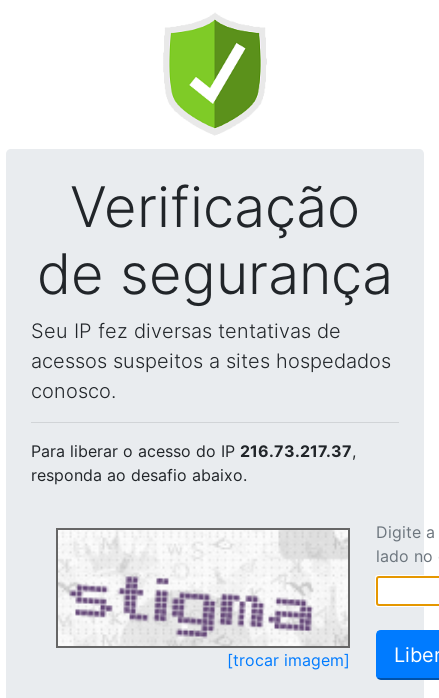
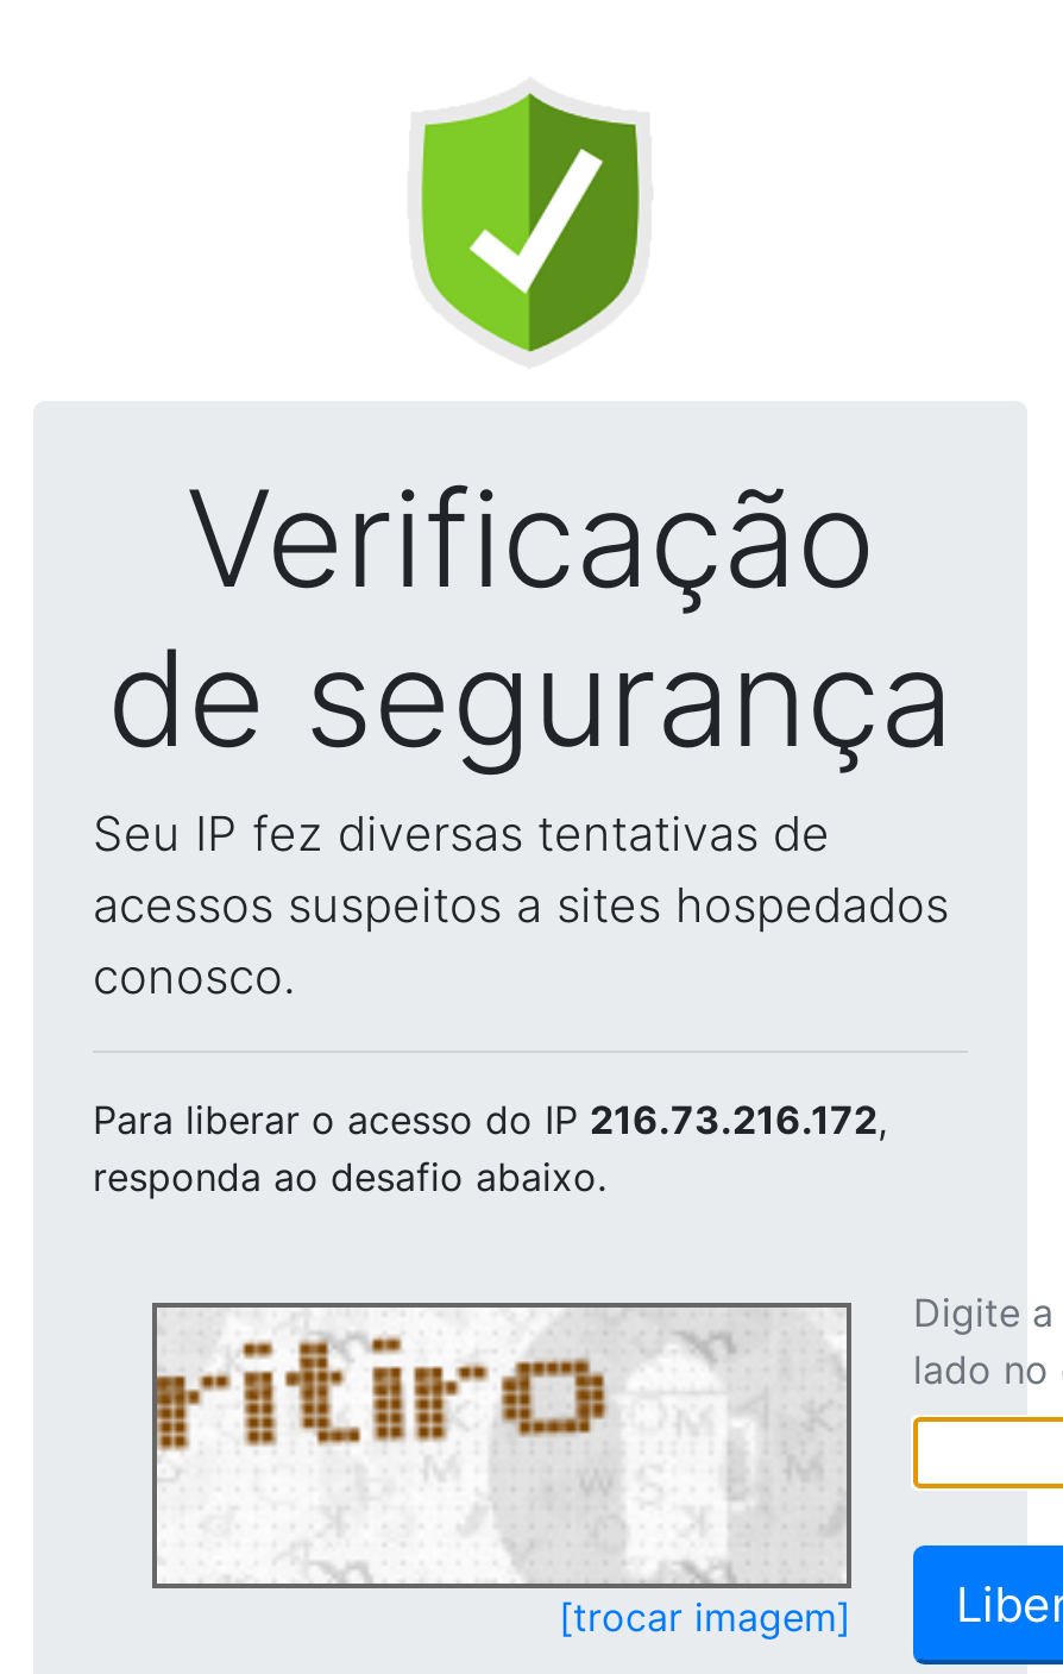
- Para liberar o acesso do IP 216.73.217.37,
+ Para liberar o acesso do IP 216.73.216.172,

- [image]
+ [image]
